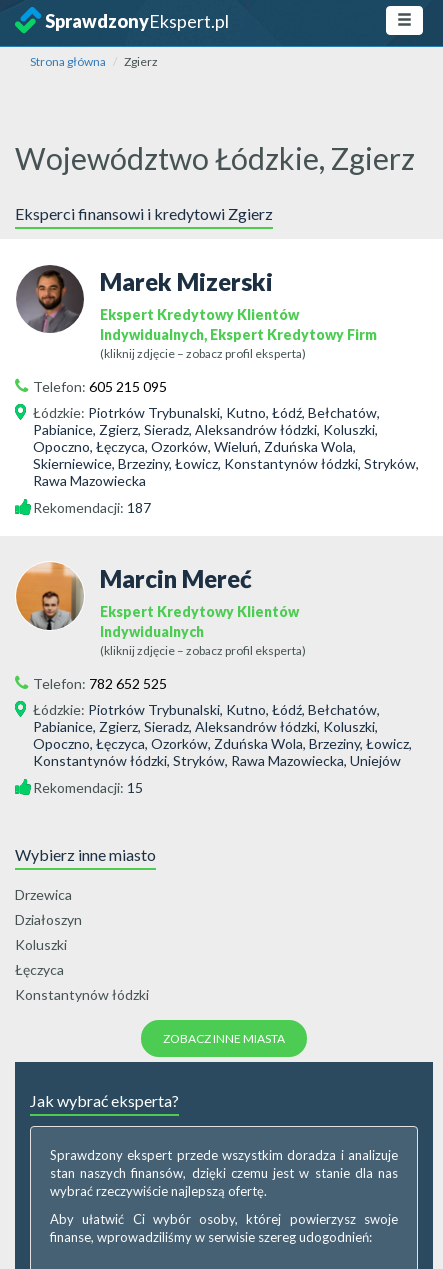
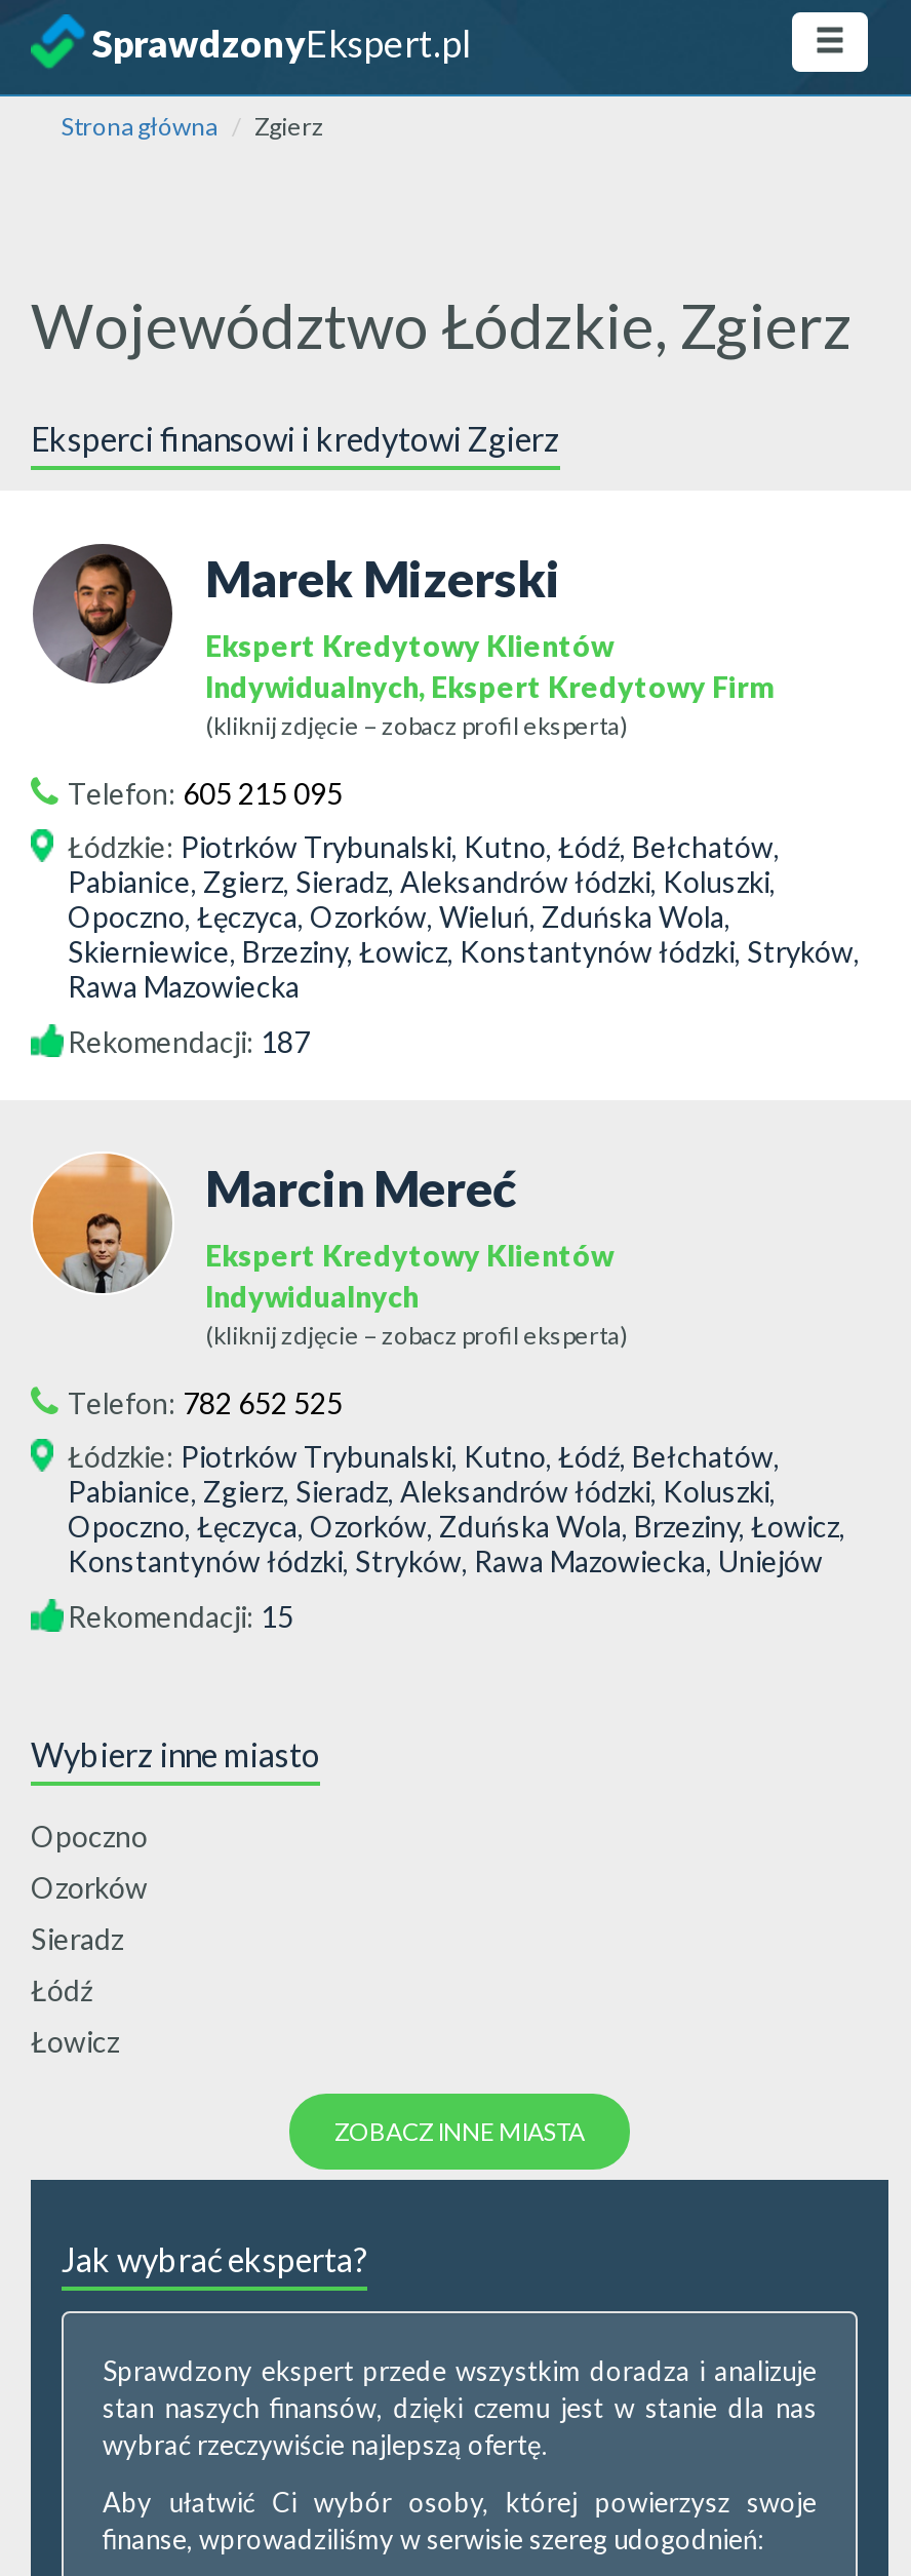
- Drzewica
+ Opoczno

- Działoszyn
+ Ozorków

- Koluszki
+ Sieradz

- Łęczyca
+ Łódź

- Konstantynów łódzki
+ Łowicz
